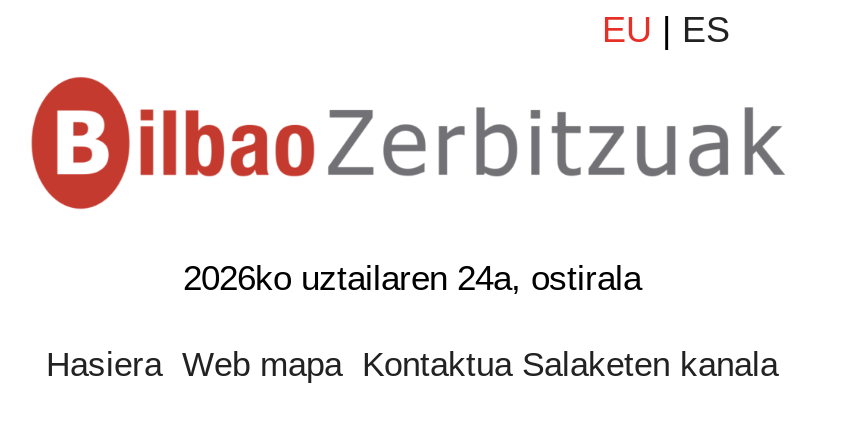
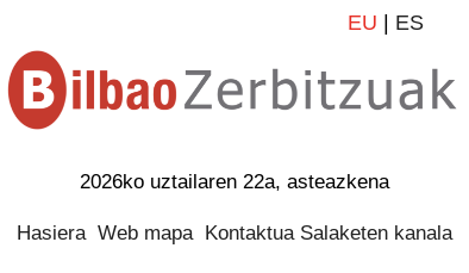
- 2026ko uztailaren 24a, ostirala
+ 2026ko uztailaren 22a, asteazkena
